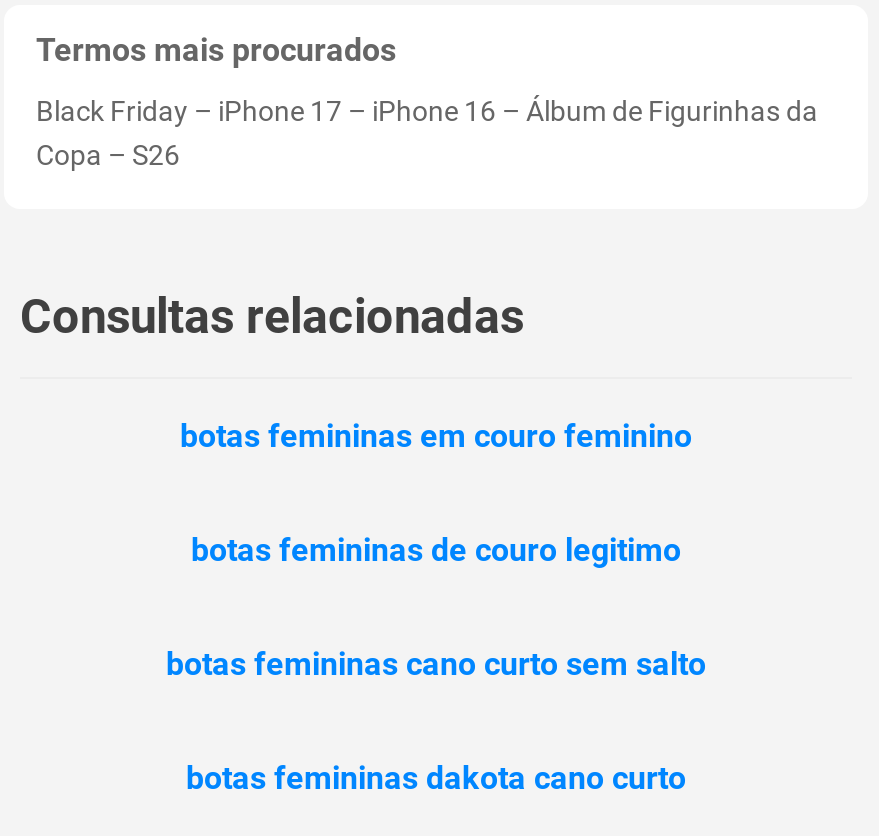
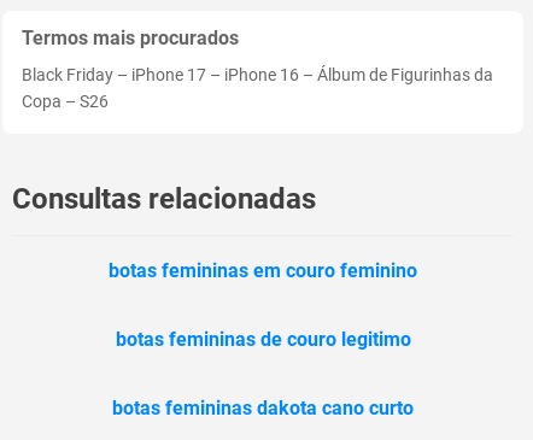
- botas femininas cano curto sem salto
